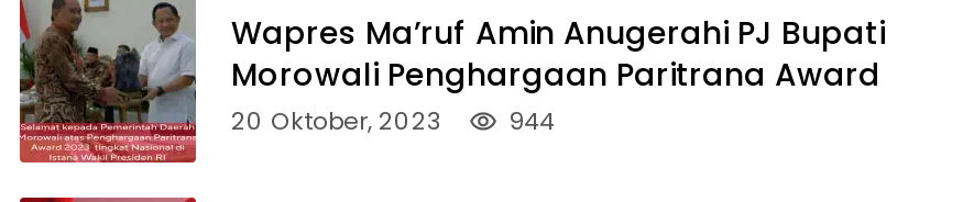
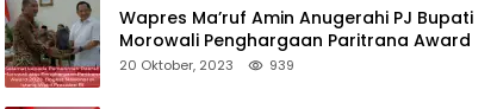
- 20 Oktober, 2023 944
+ 20 Oktober, 2023 939
